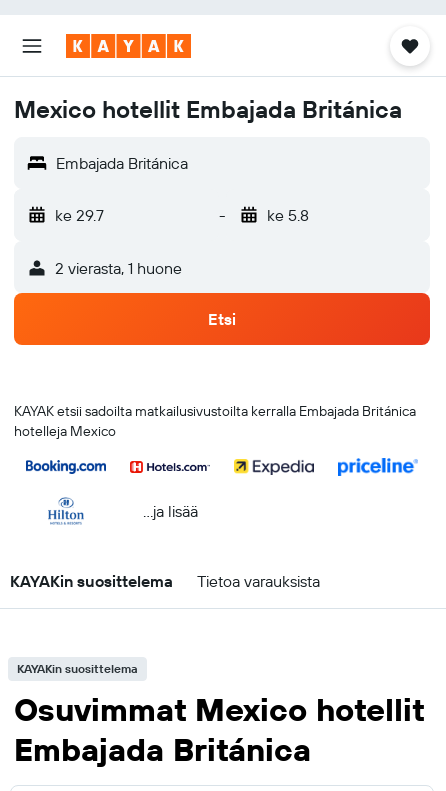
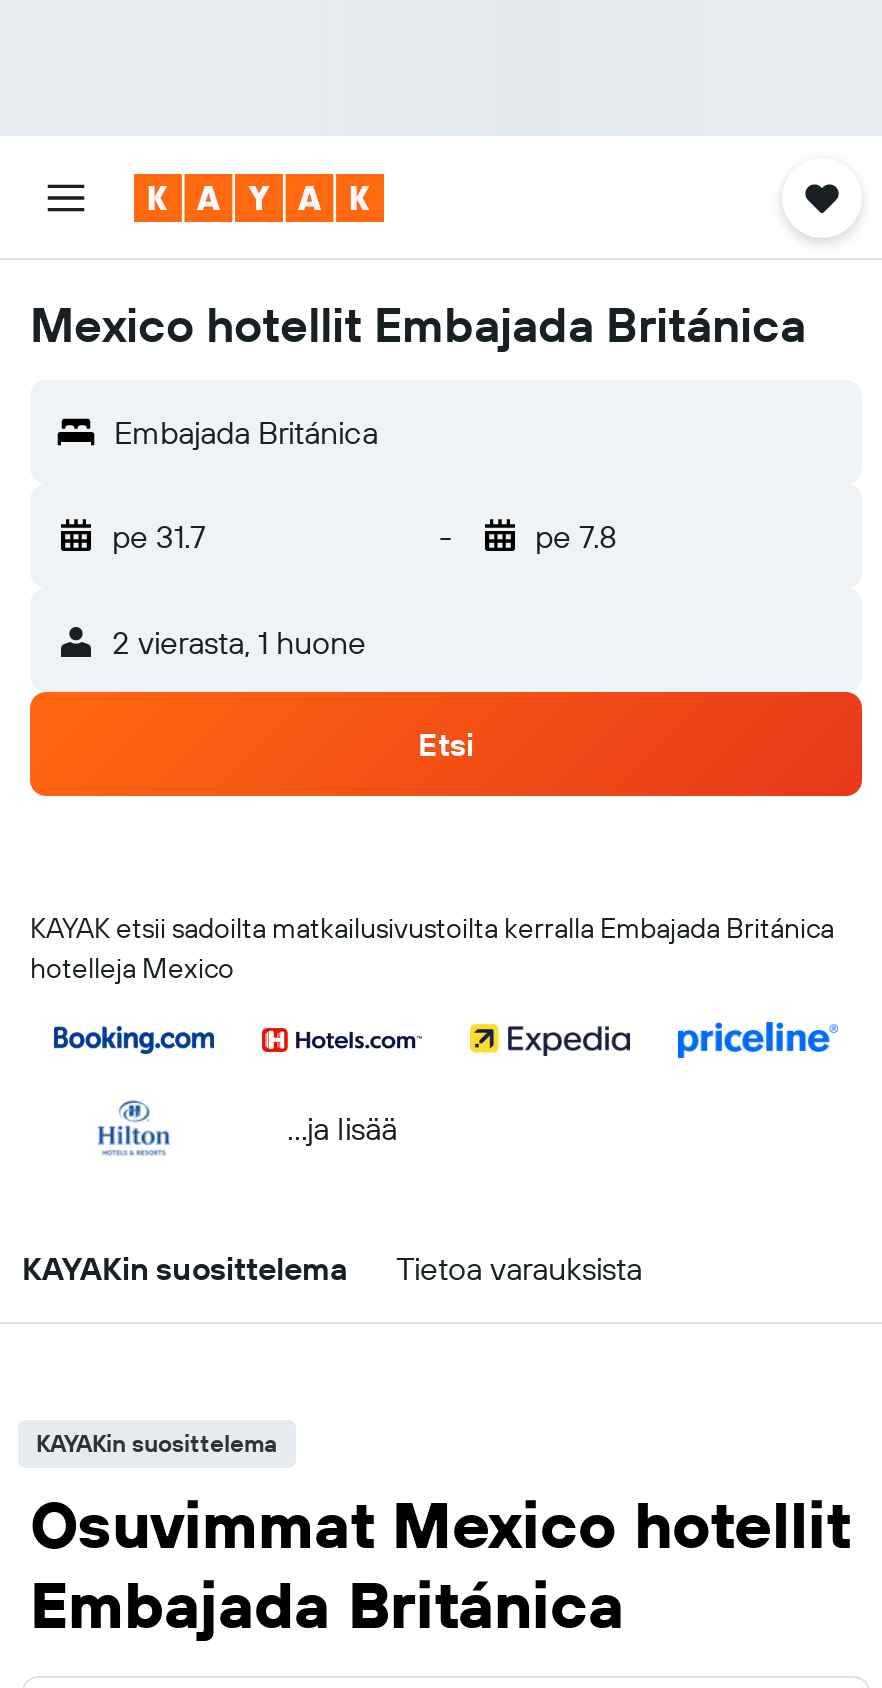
- ke 29.7
+ pe 31.7

- ke 5.8
+ pe 7.8
